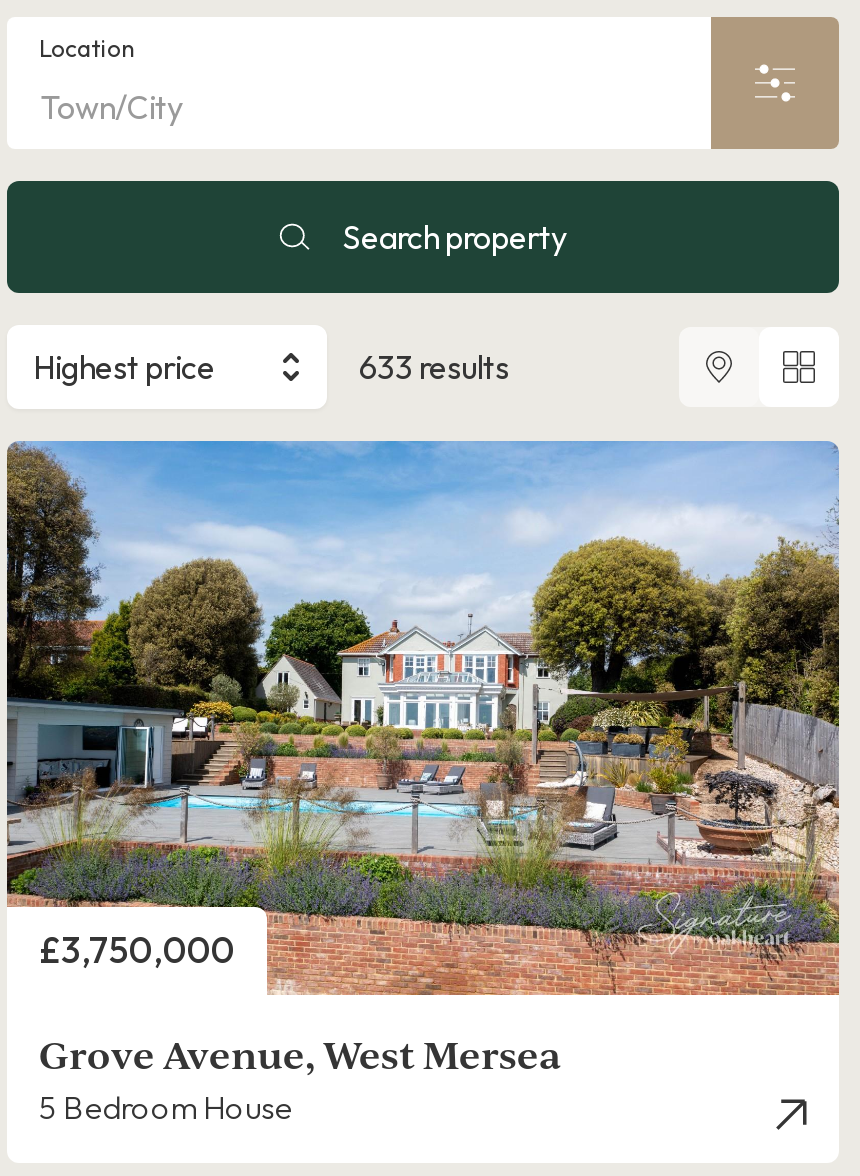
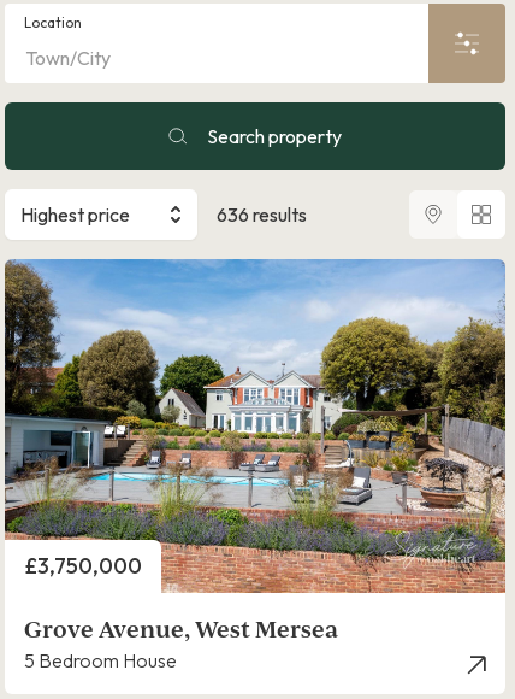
- 633 results
+ 636 results
